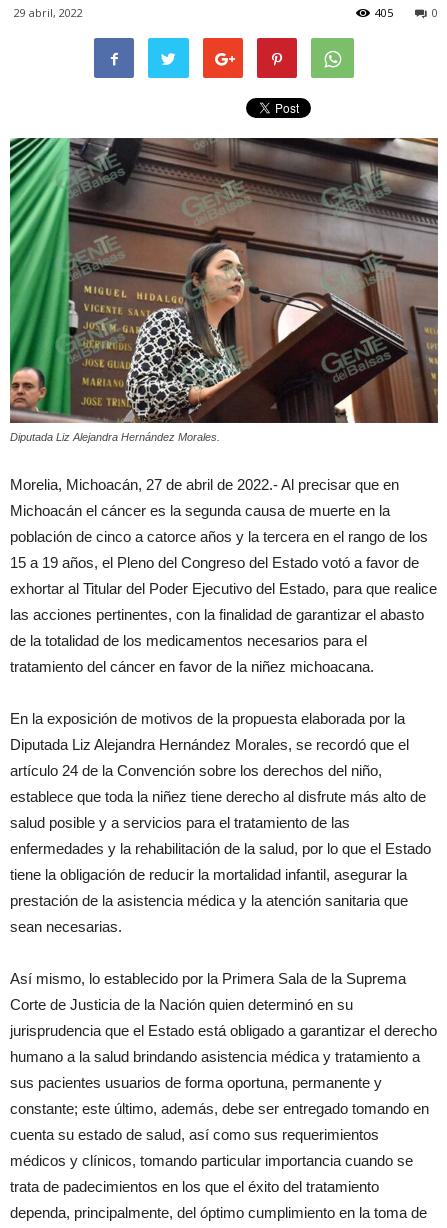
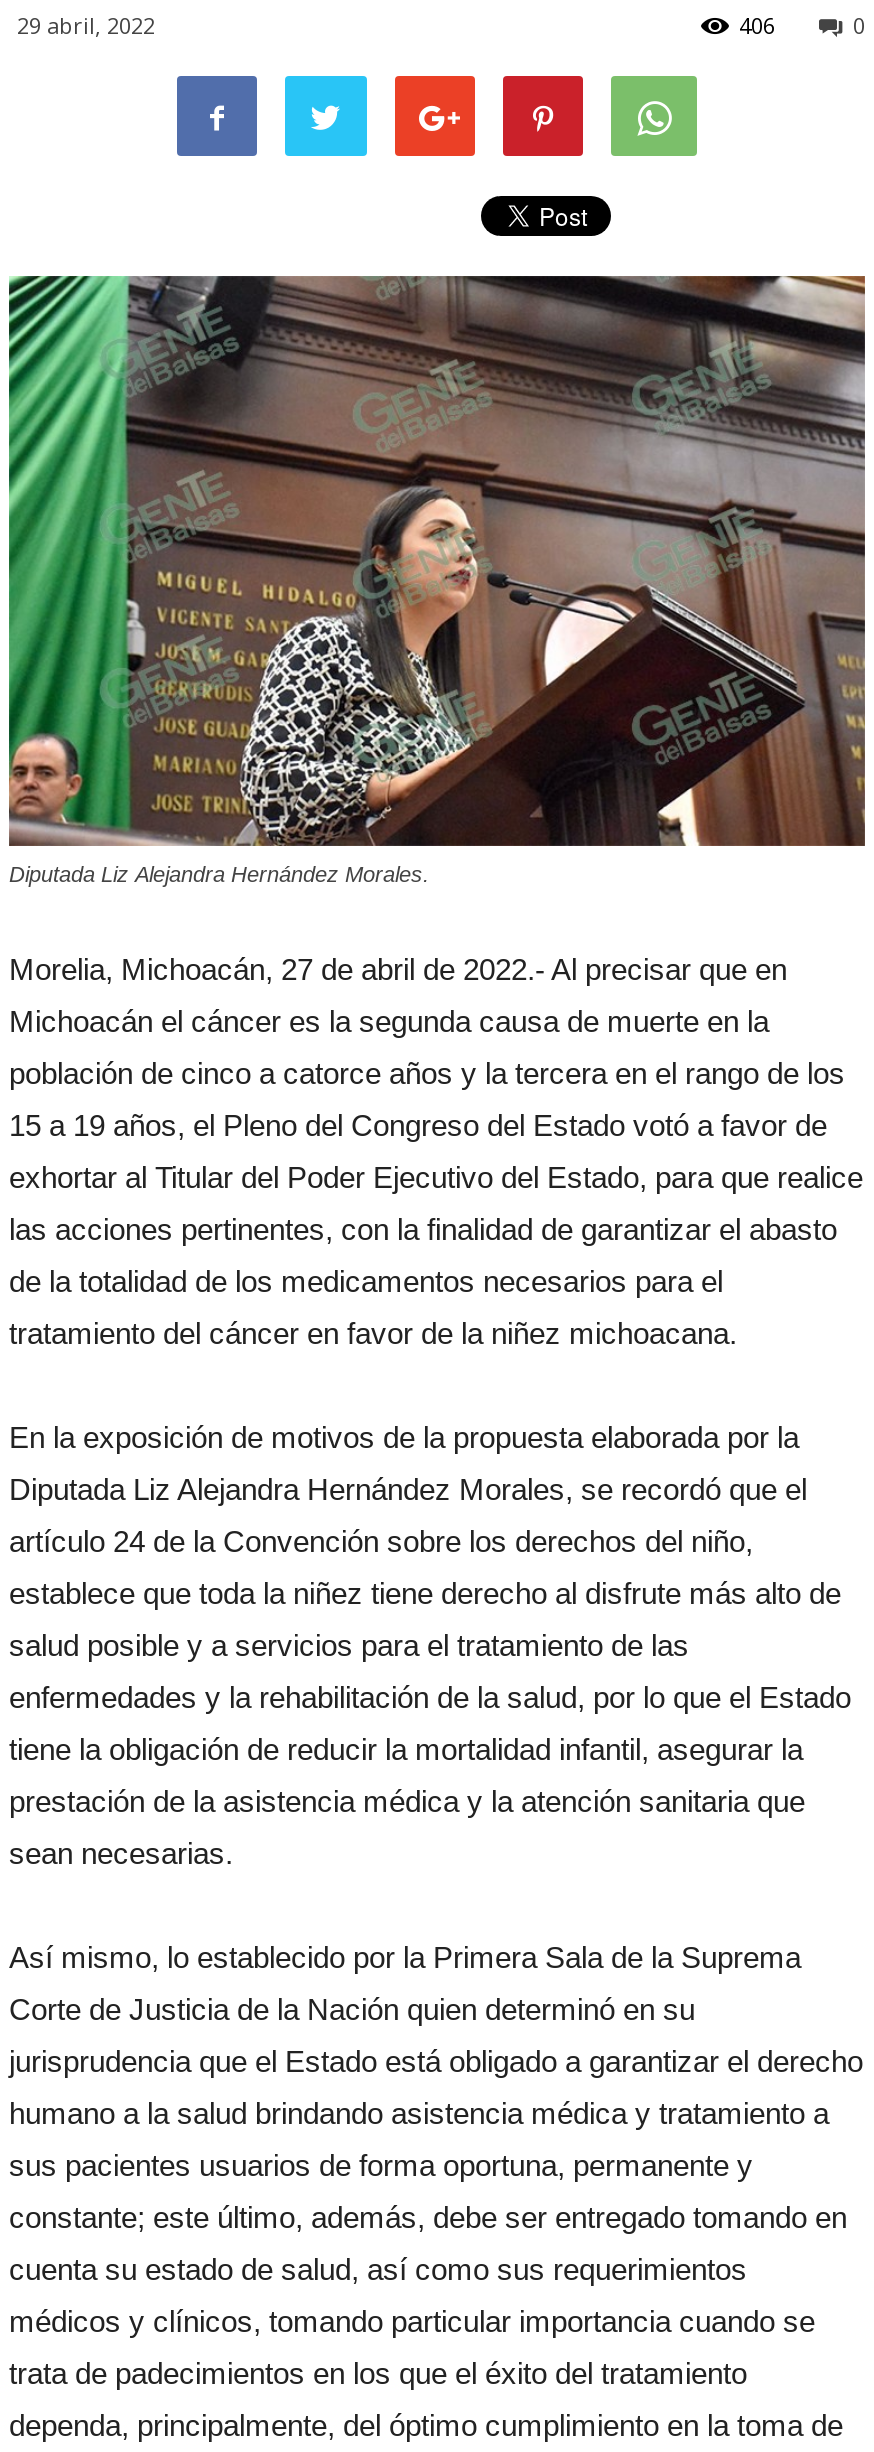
- 405
+ 406
